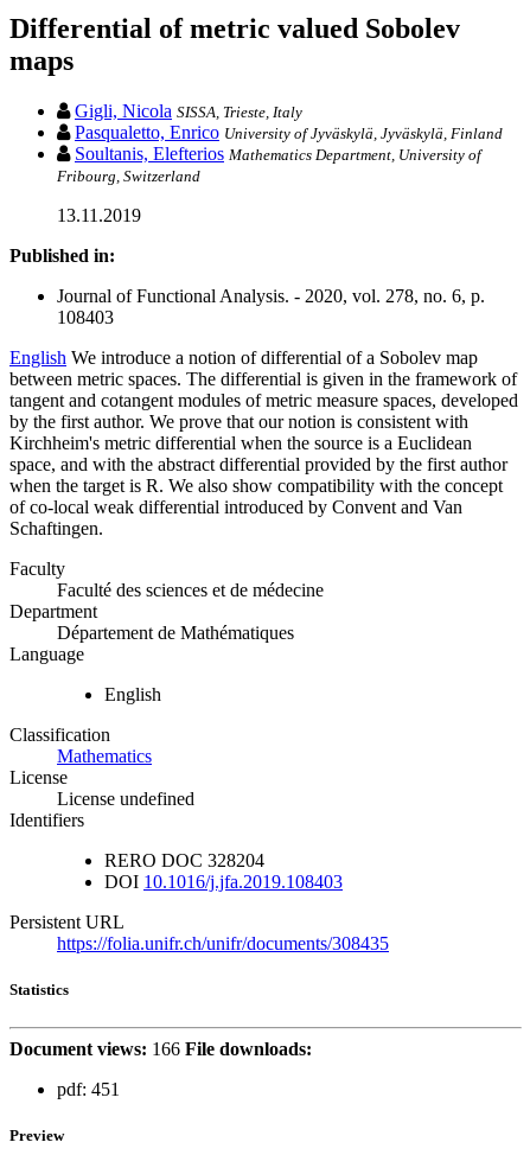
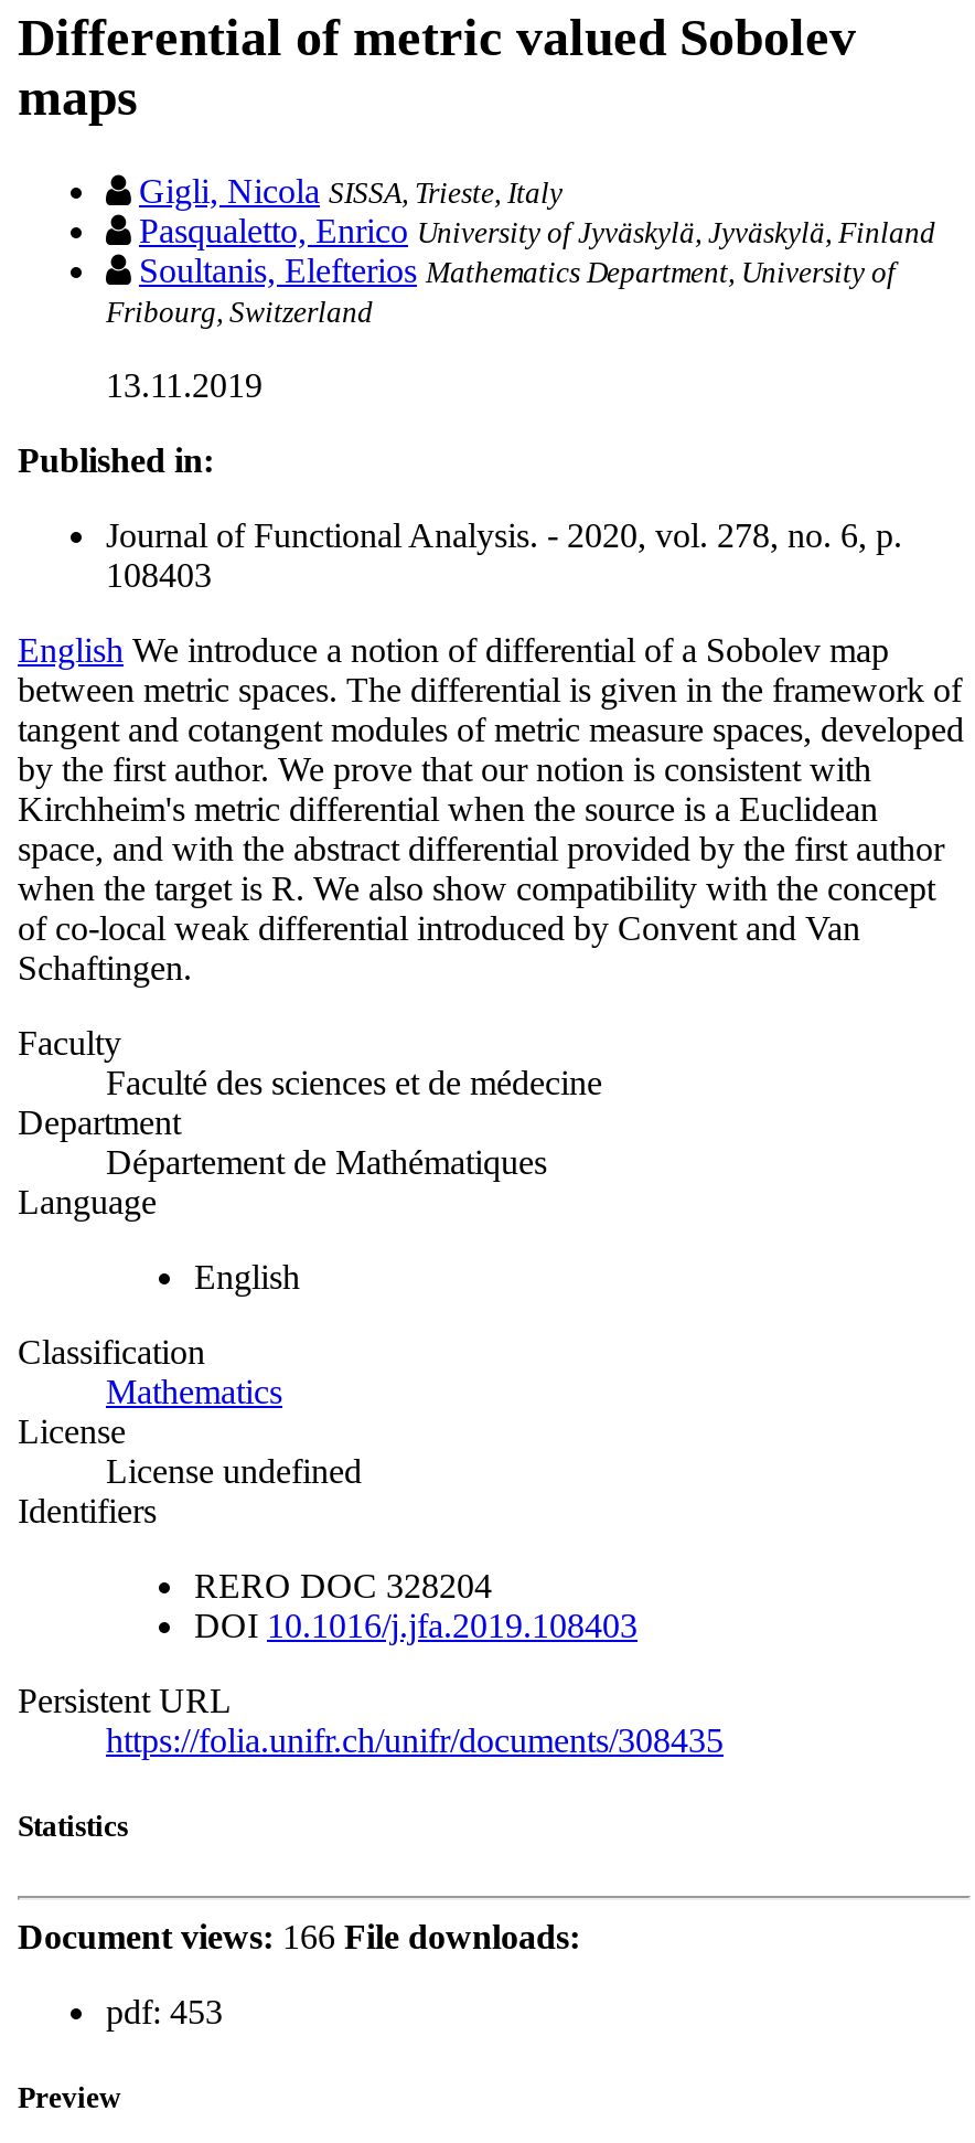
- pdf: 451
+ pdf: 453
